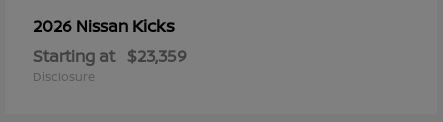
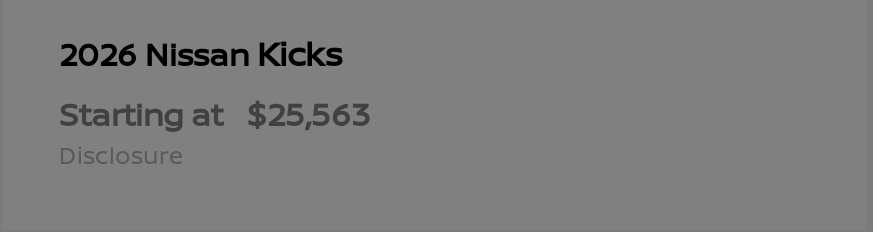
- Starting at $23,359
+ Starting at $25,563
